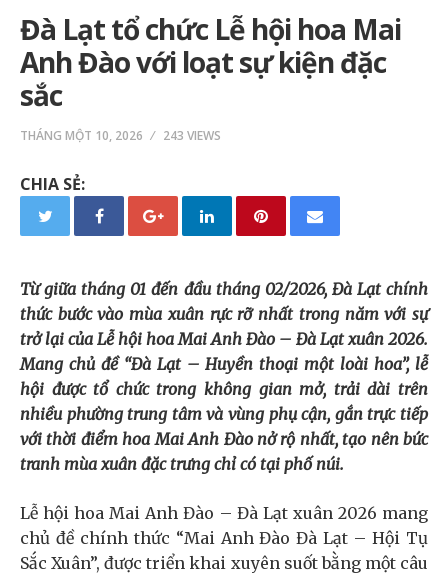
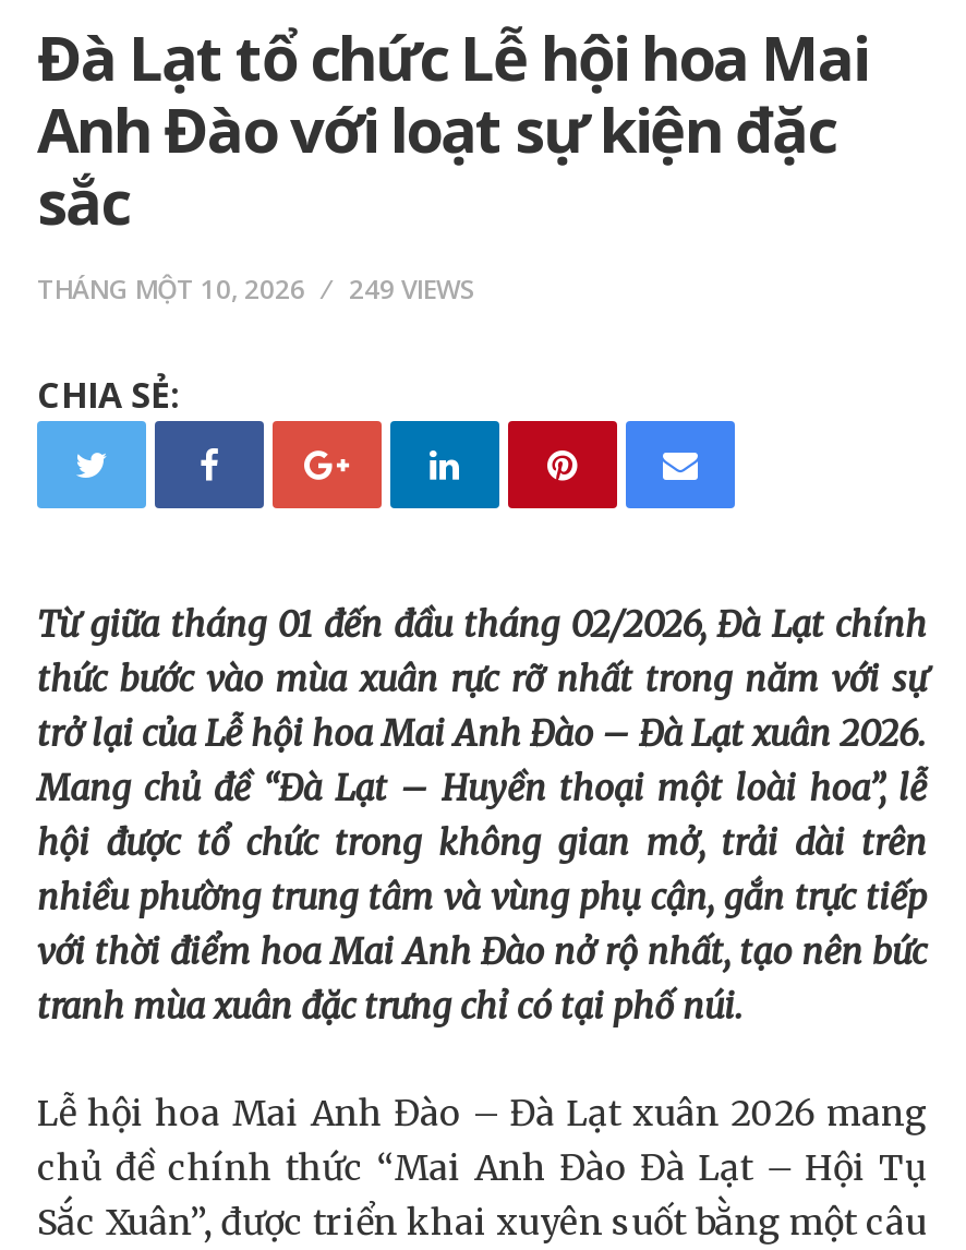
- THÁNG MỘT 10, 2026 243 VIEWS
+ THÁNG MỘT 10, 2026 249 VIEWS
